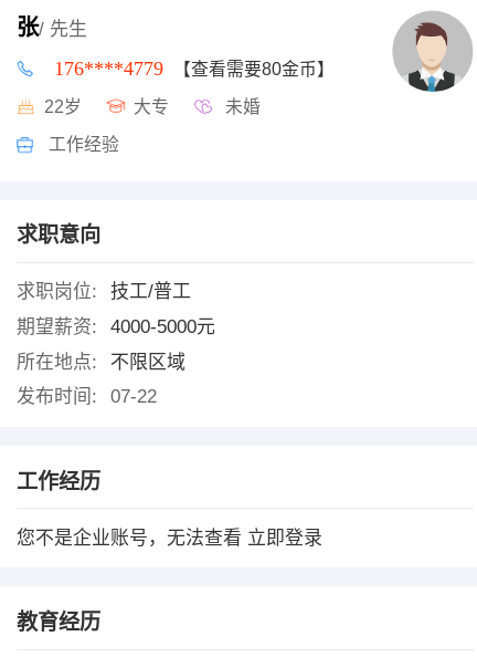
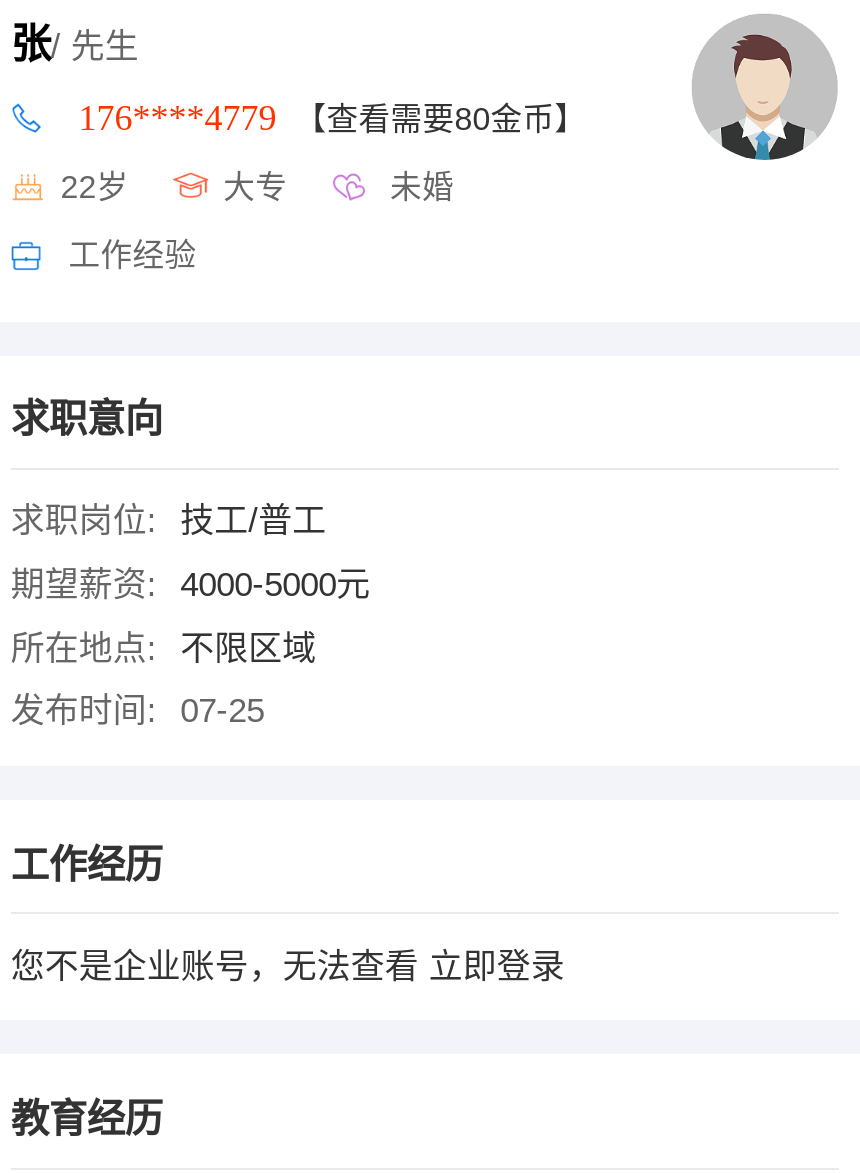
- 发布时间: 07-22
+ 发布时间: 07-25
